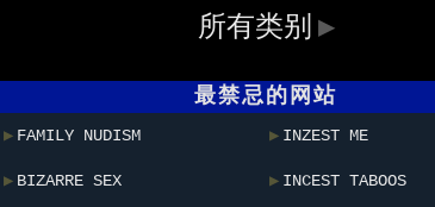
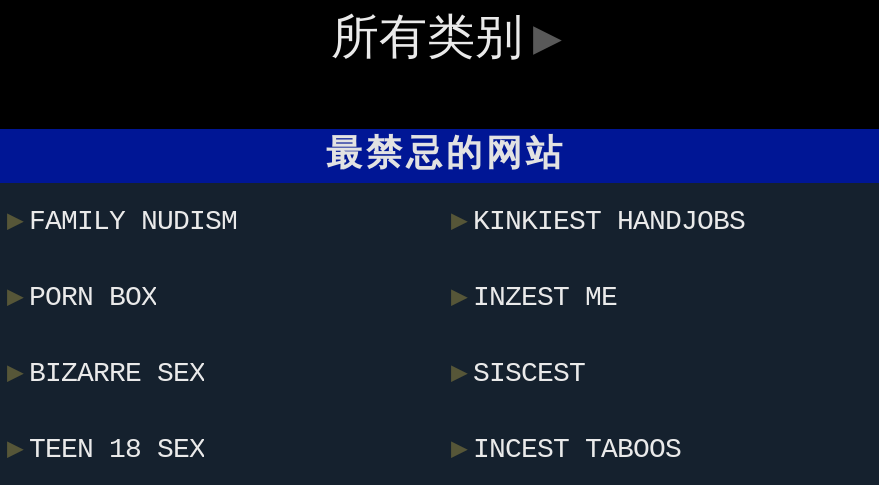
+ KINKIEST HANDJOBS
+ PORN BOX

+ SISCEST
+ TEEN 18 SEX
